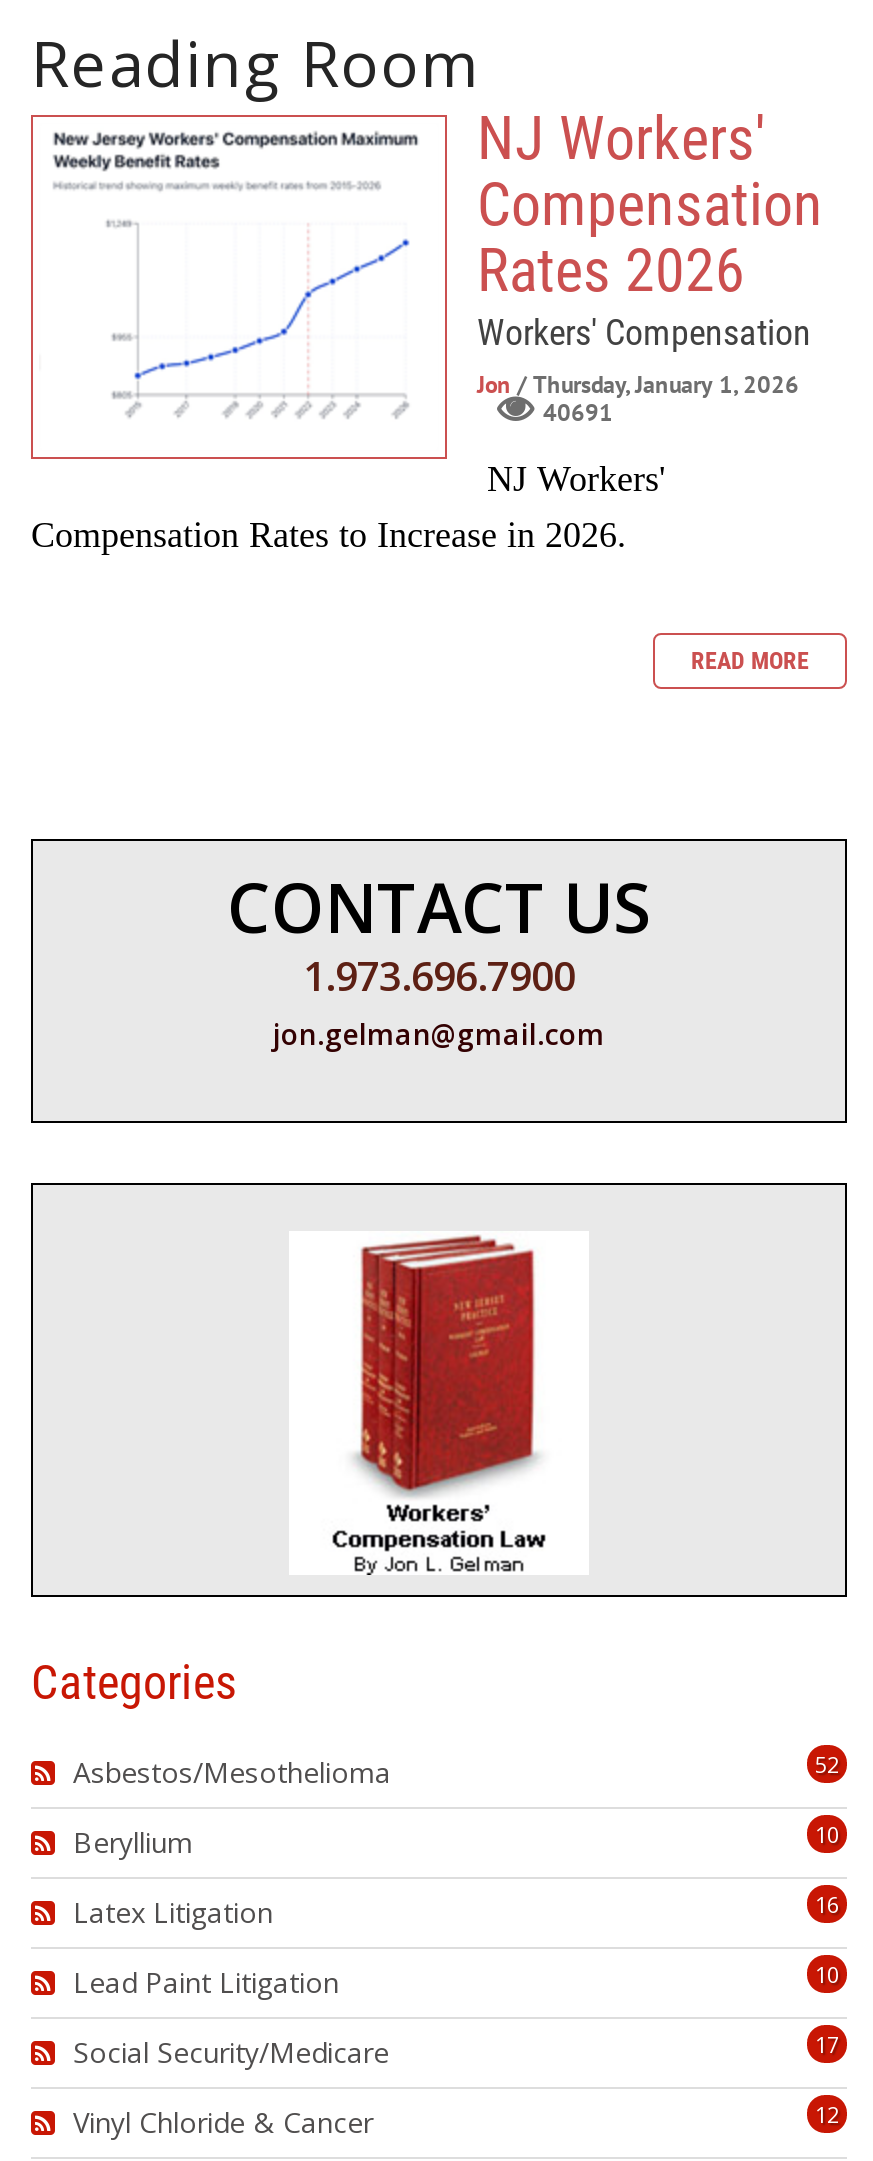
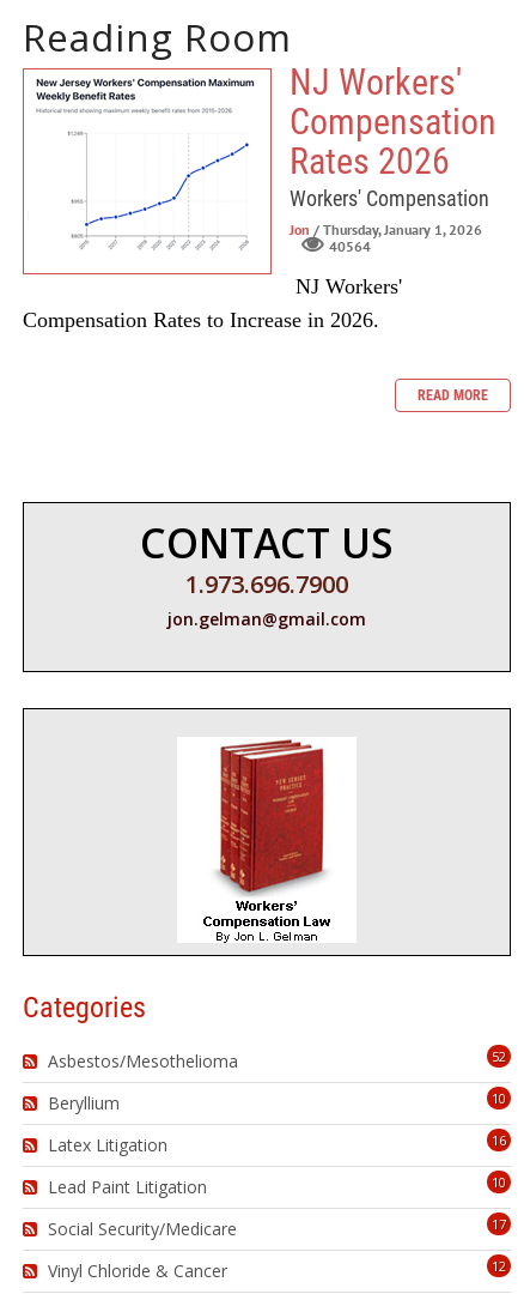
- 40691
+ 40564
